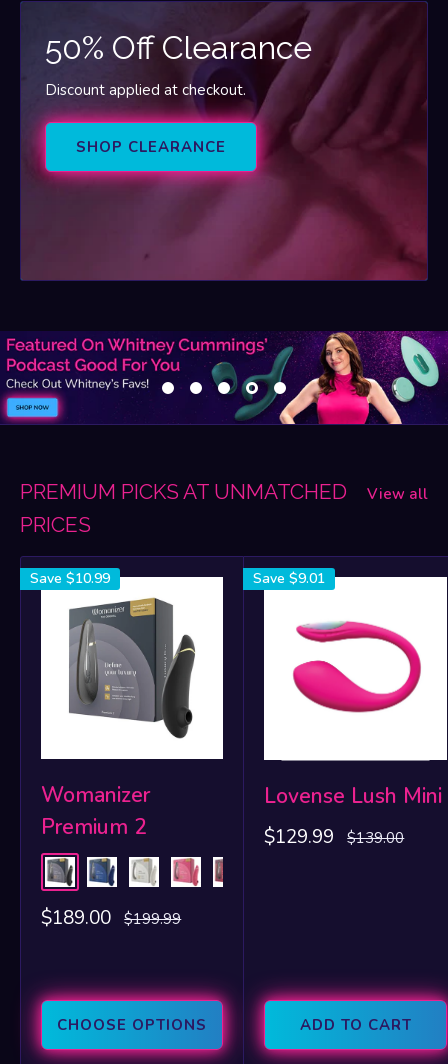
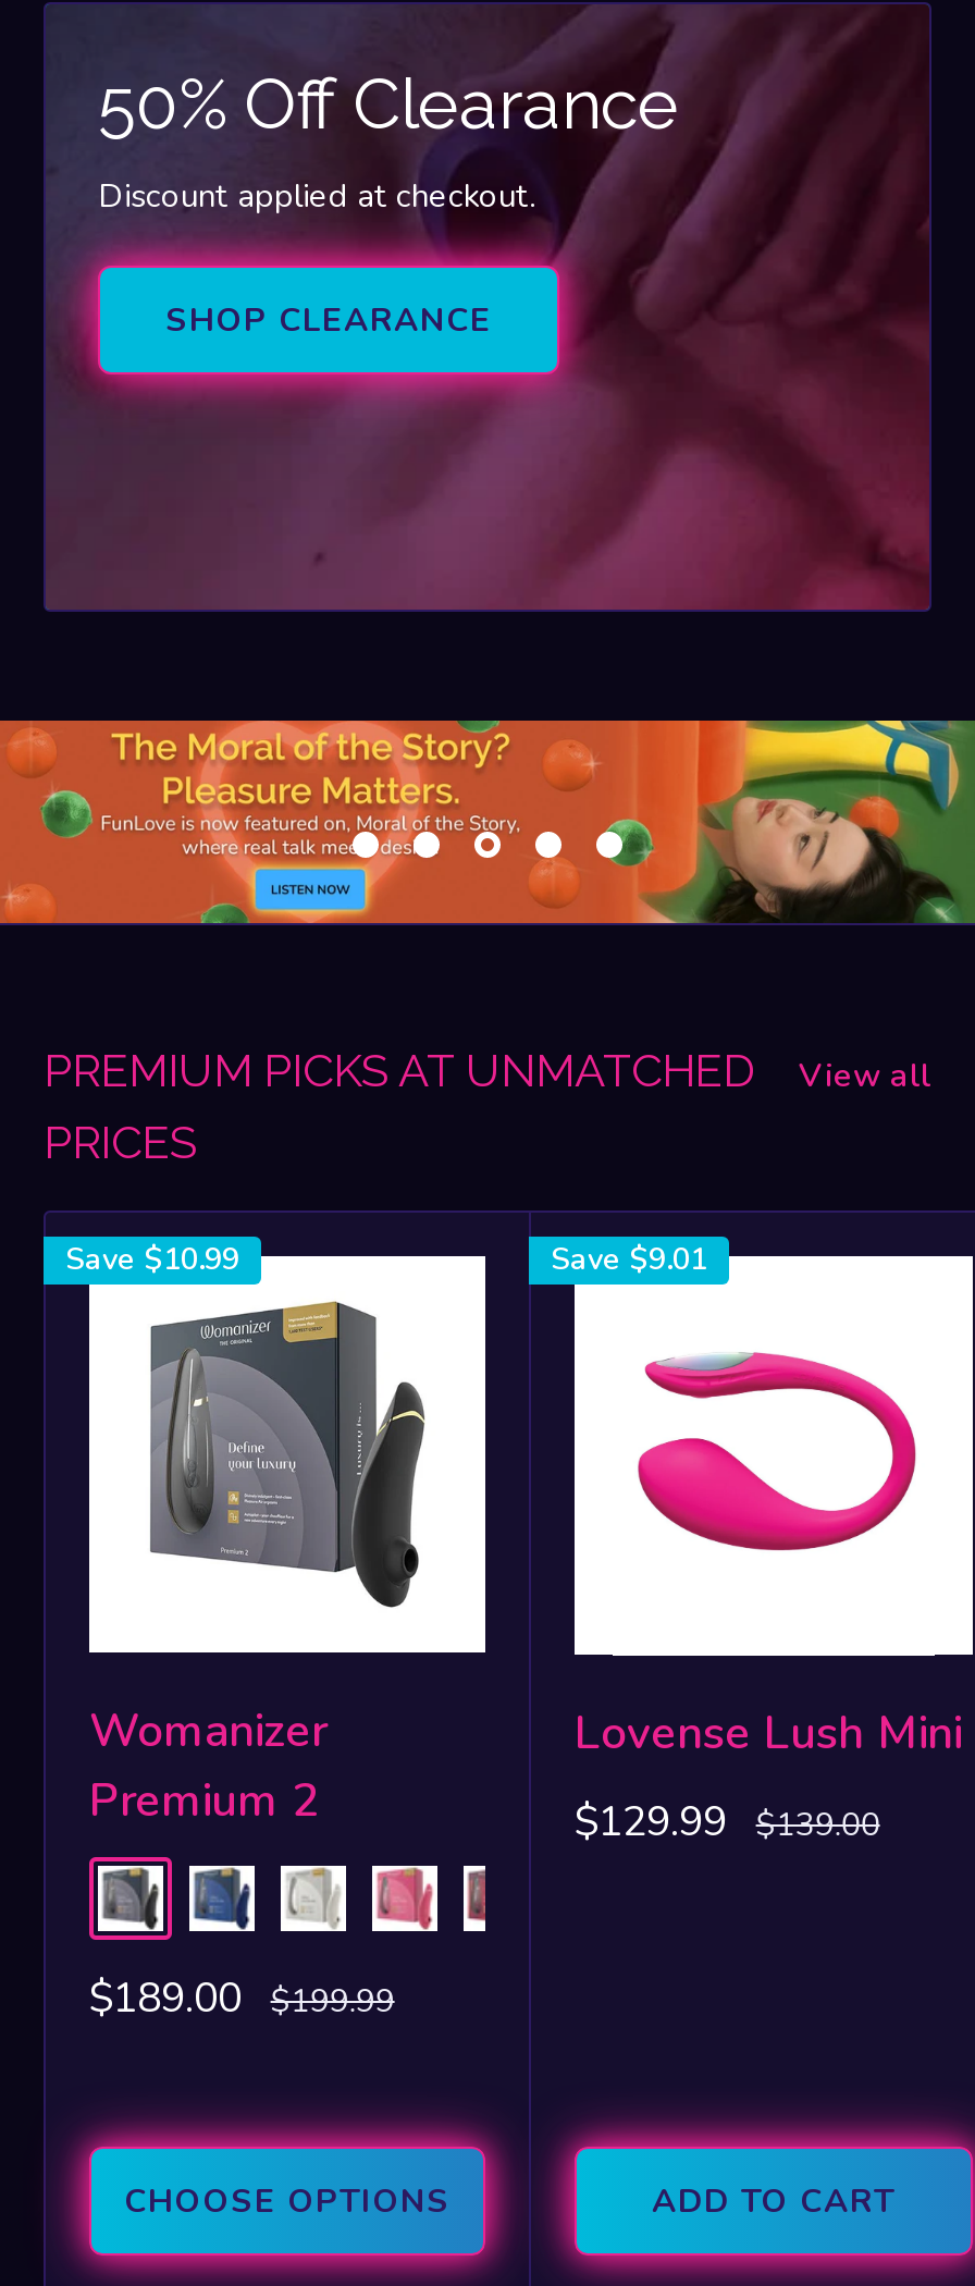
- [image]
+ [image]
